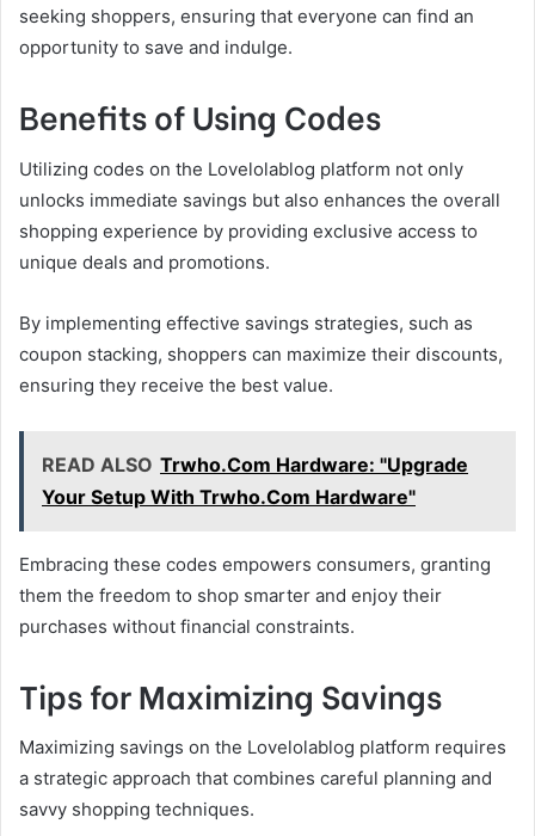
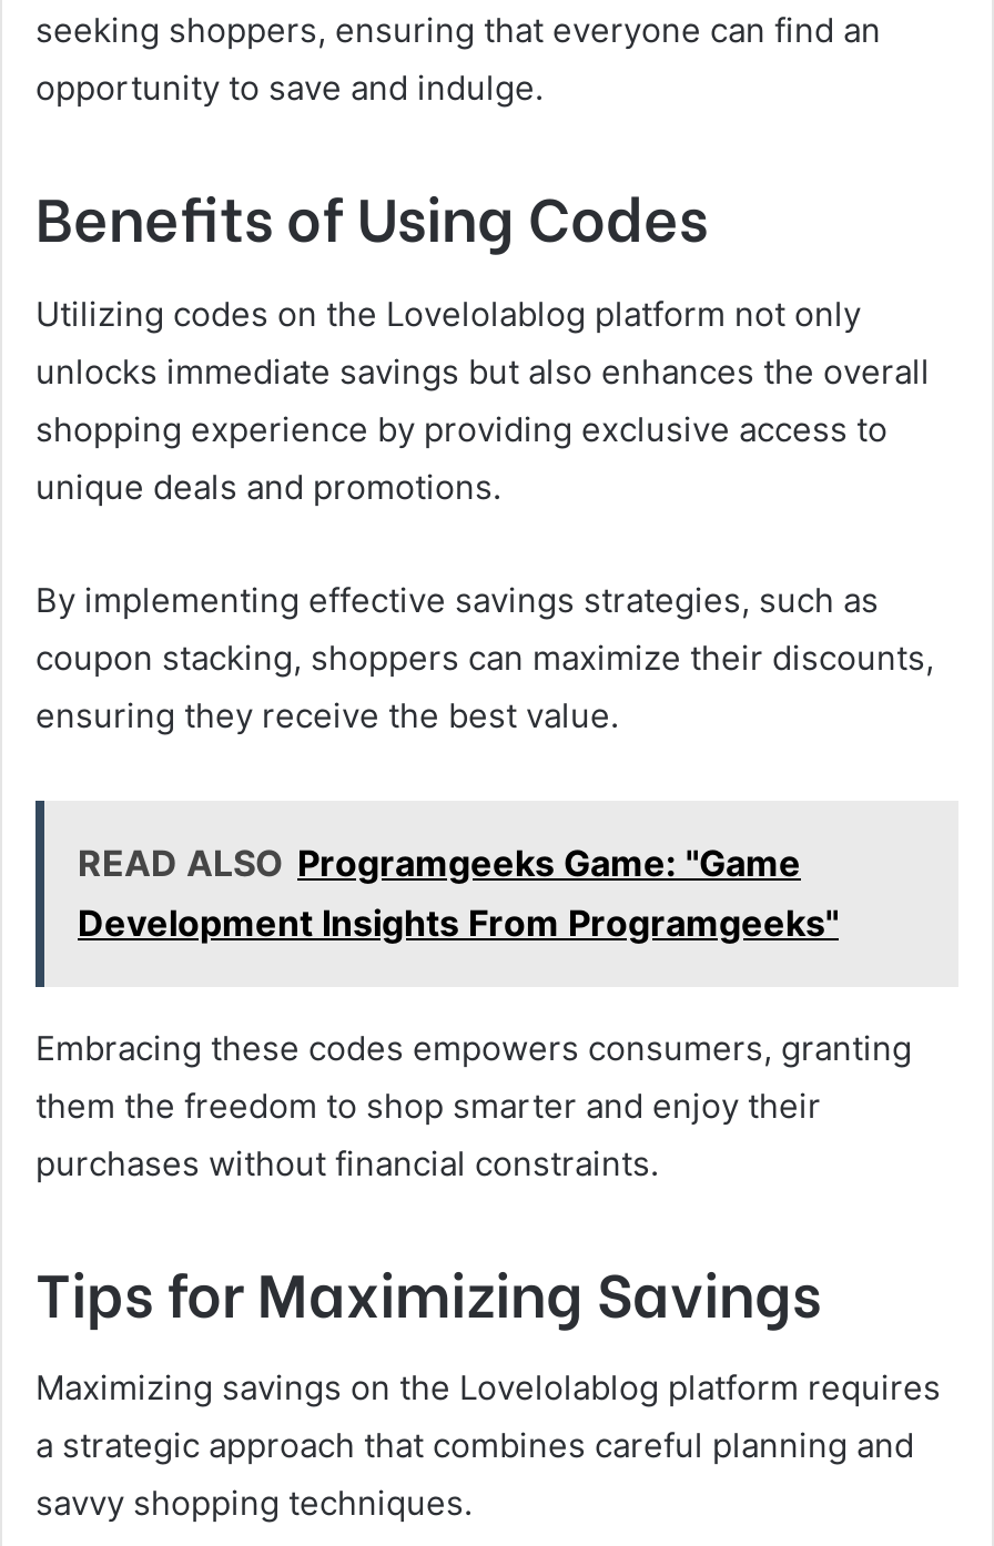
- READ ALSO Trwho.Com Hardware: "Upgrade
- Your Setup With Trwho.Com Hardware"
+ READ ALSO Programgeeks Game: "Game
+ Development Insights From Programgeeks"
